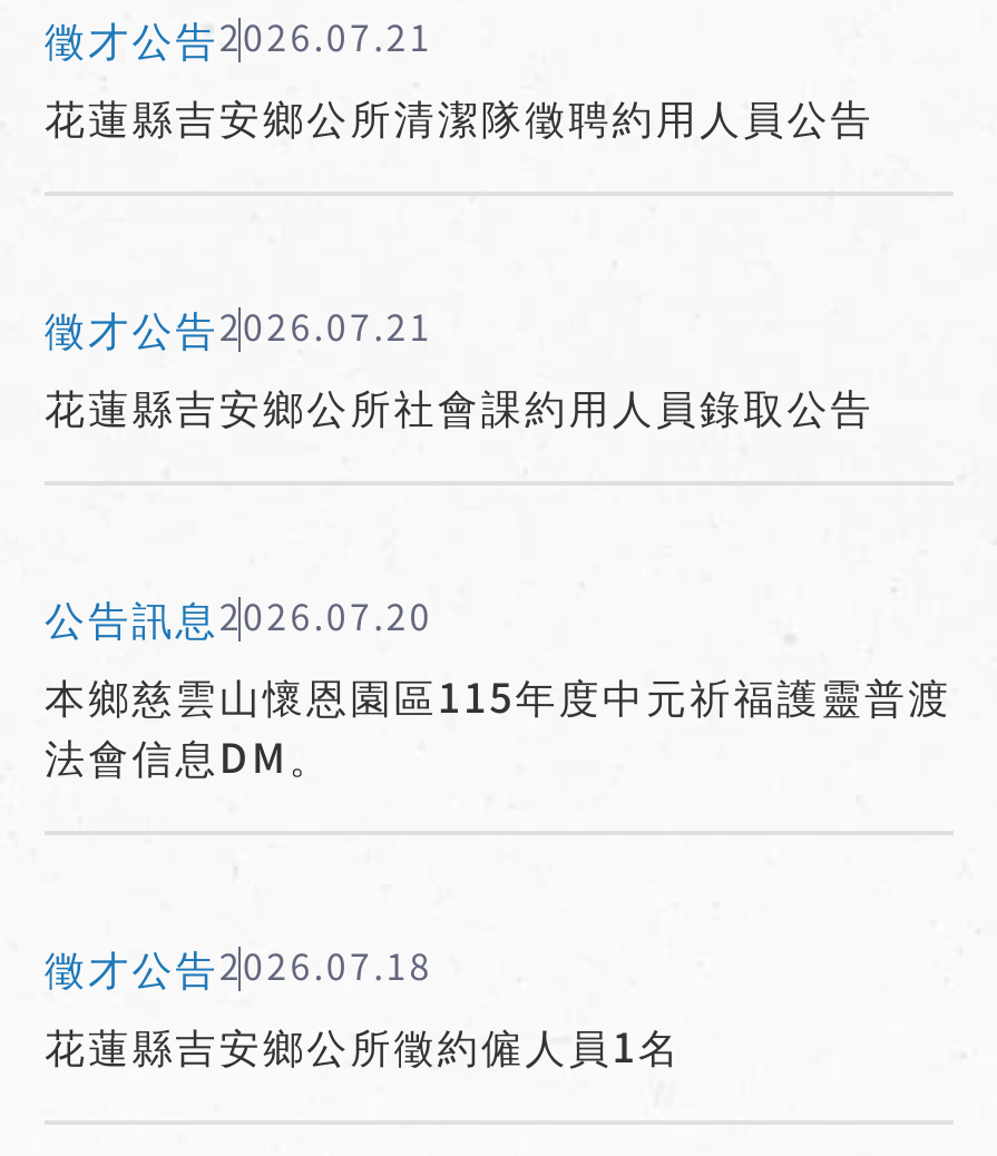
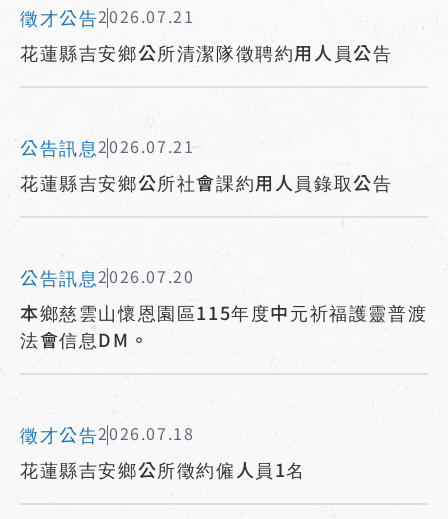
- 徵才公告2026.07.21
+ 公告訊息2026.07.21
